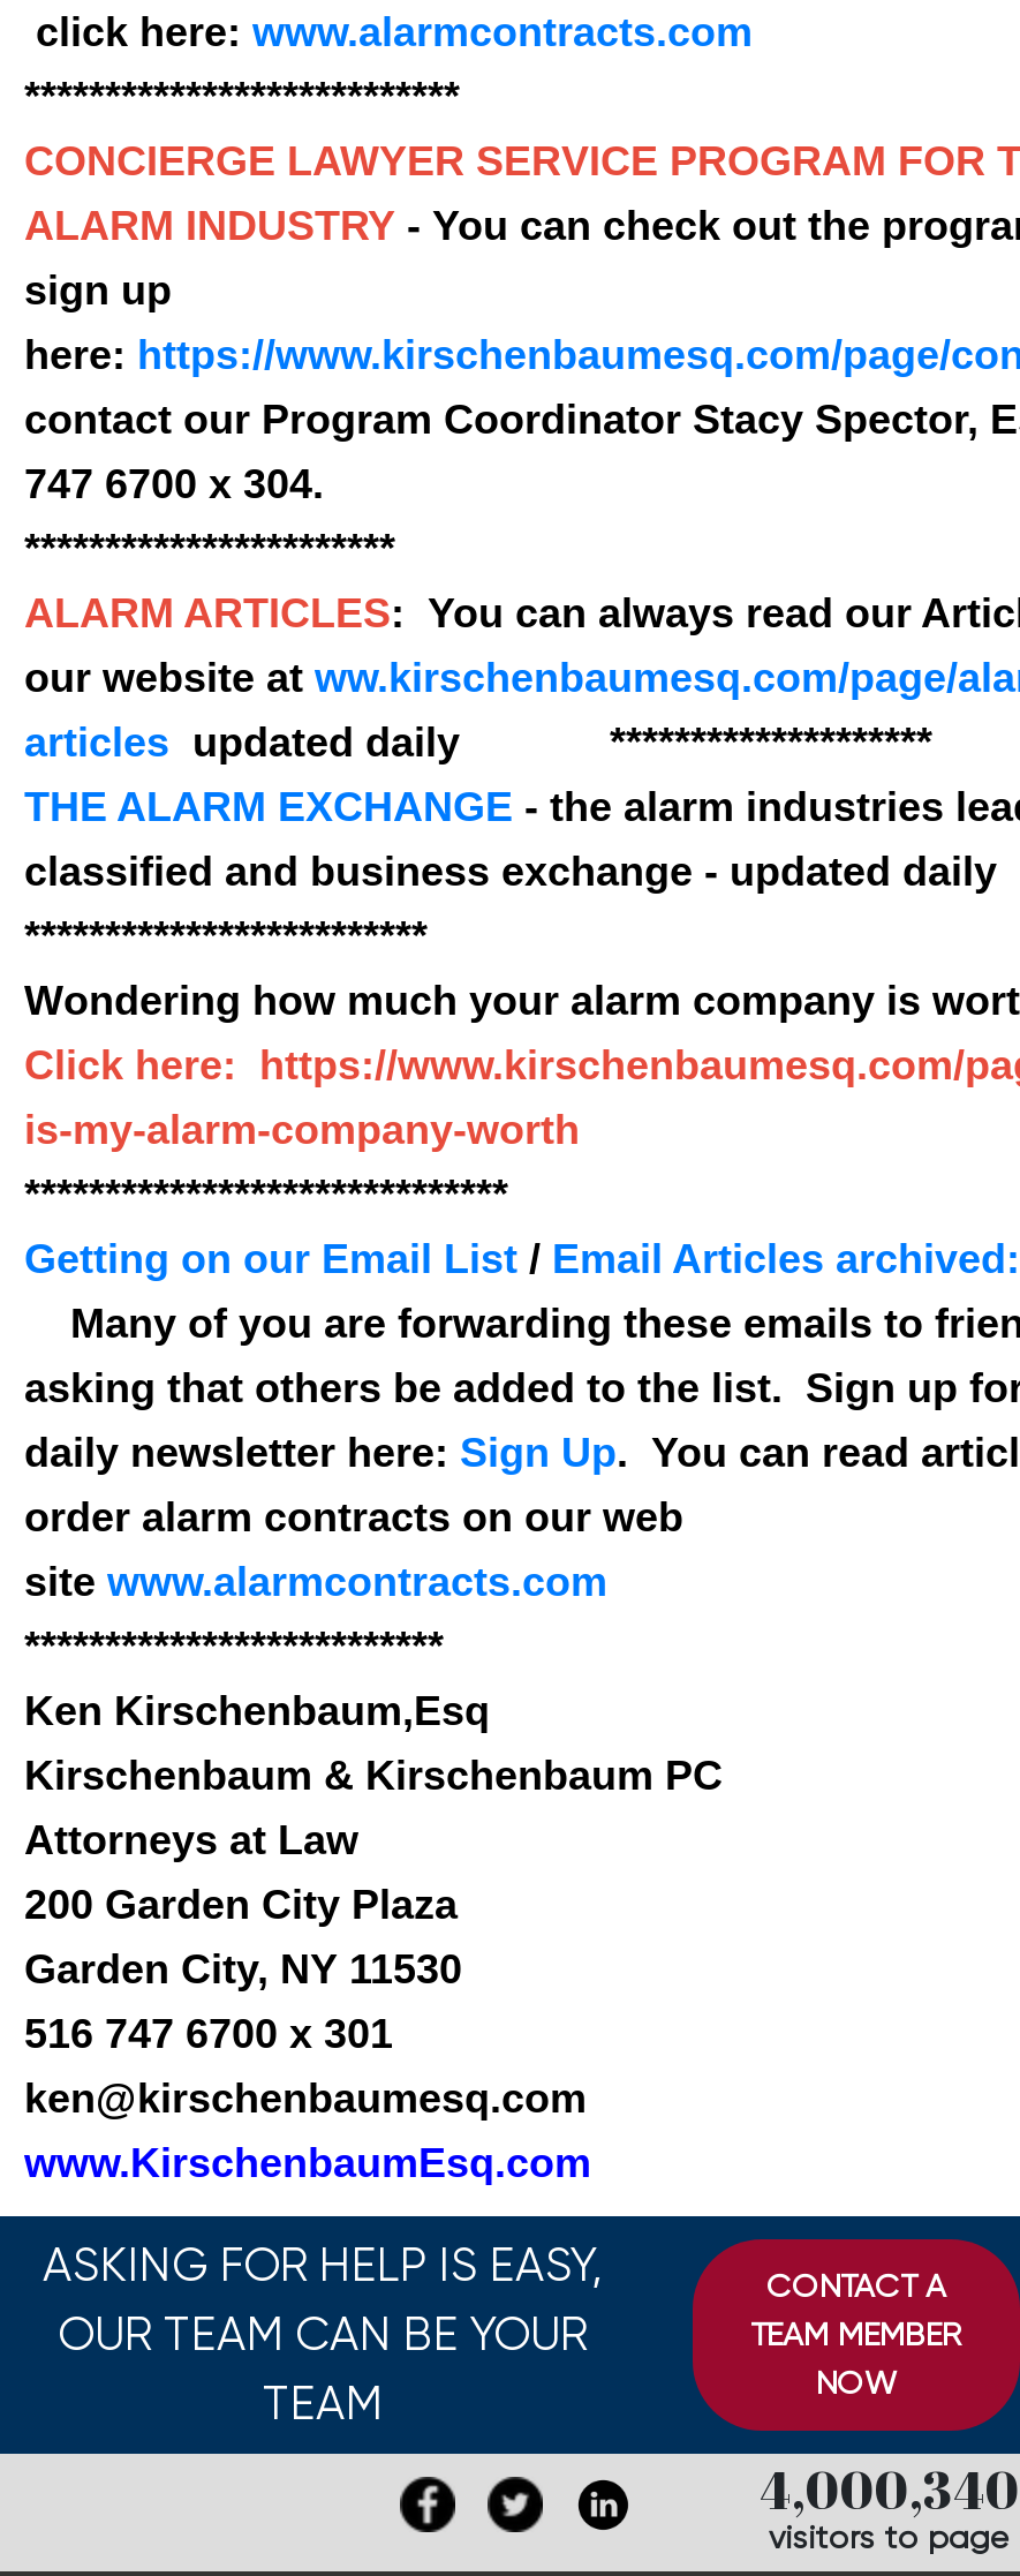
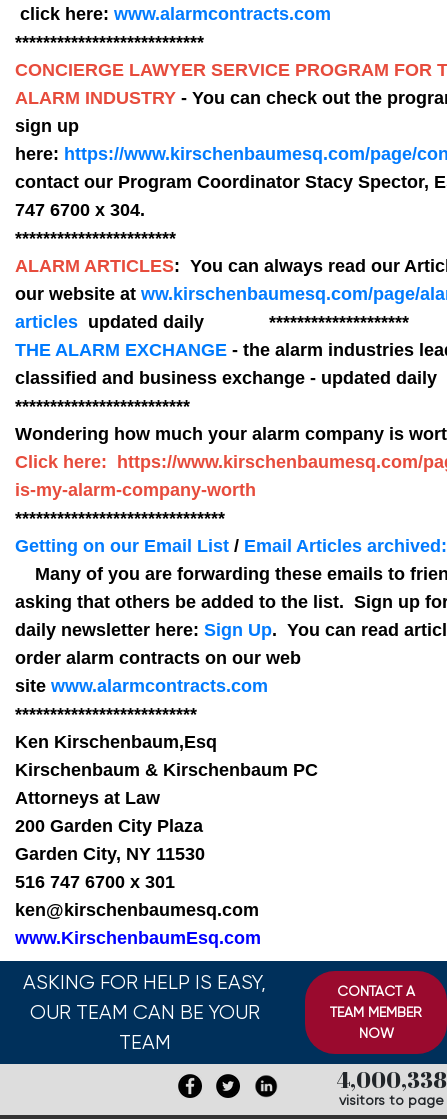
- 4,000,340
+ 4,000,338
